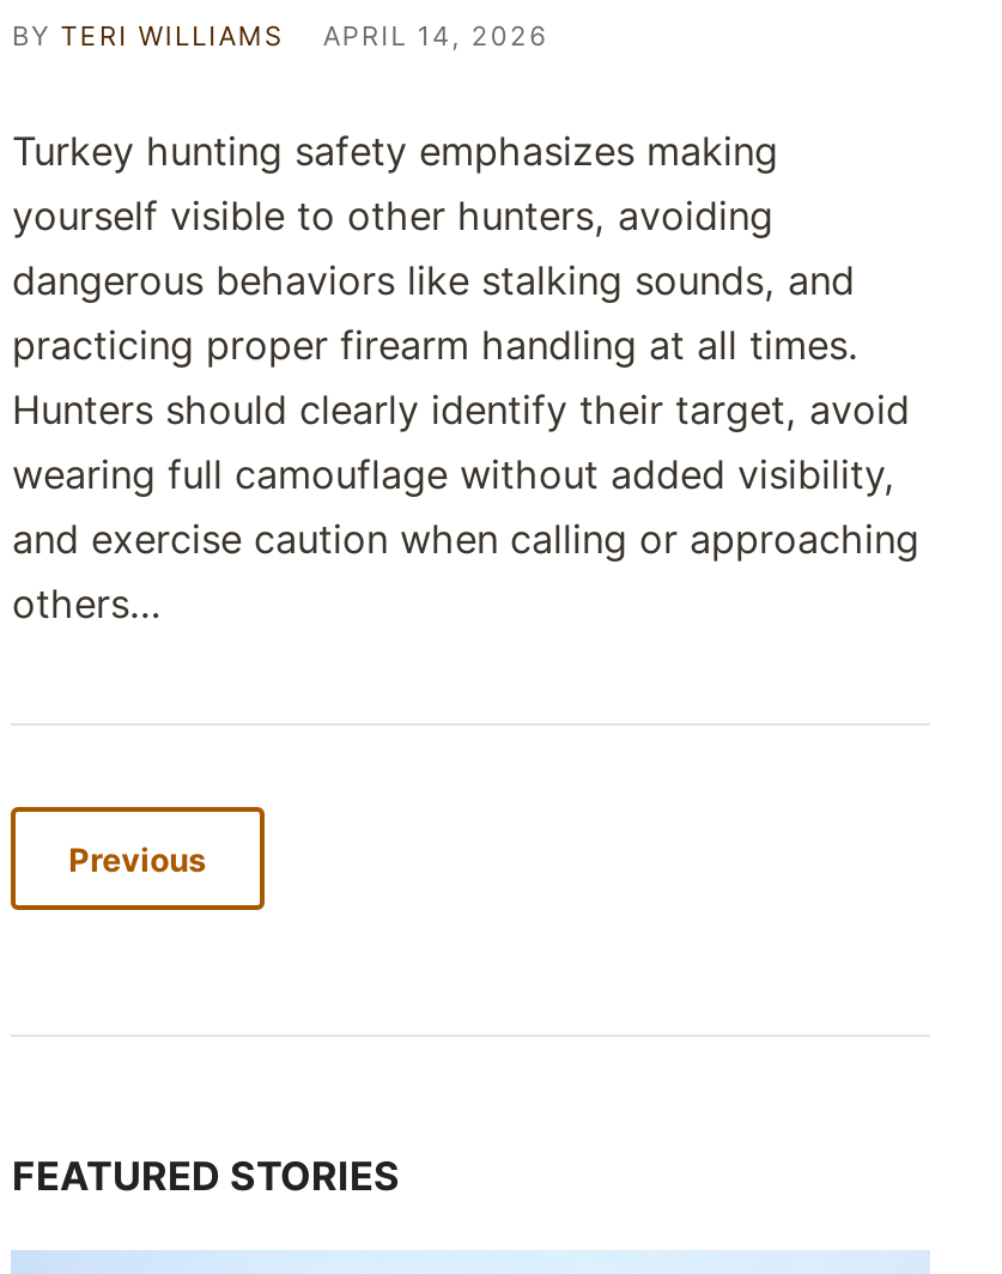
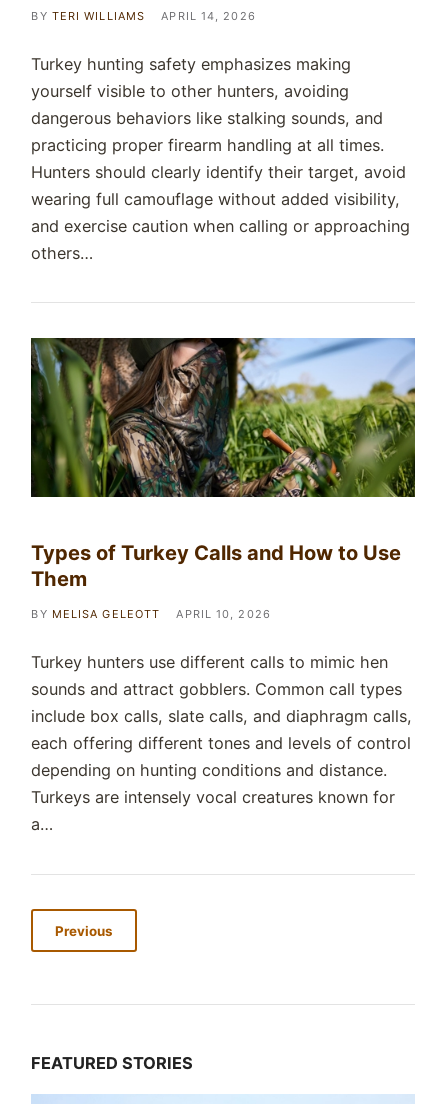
+ [image]

+ Types of Turkey Calls and How to Use
+ Them
+ BY MELISA GELEOTT
+ APRIL 10, 2026
+ Turkey hunters use different calls to mimic hen
+ sounds and attract gobblers. Common call types
+ include box calls, slate calls, and diaphragm calls,
+ each offering different tones and levels of control
+ depending on hunting conditions and distance.
+ Turkeys are intensely vocal creatures known for
+ a…
